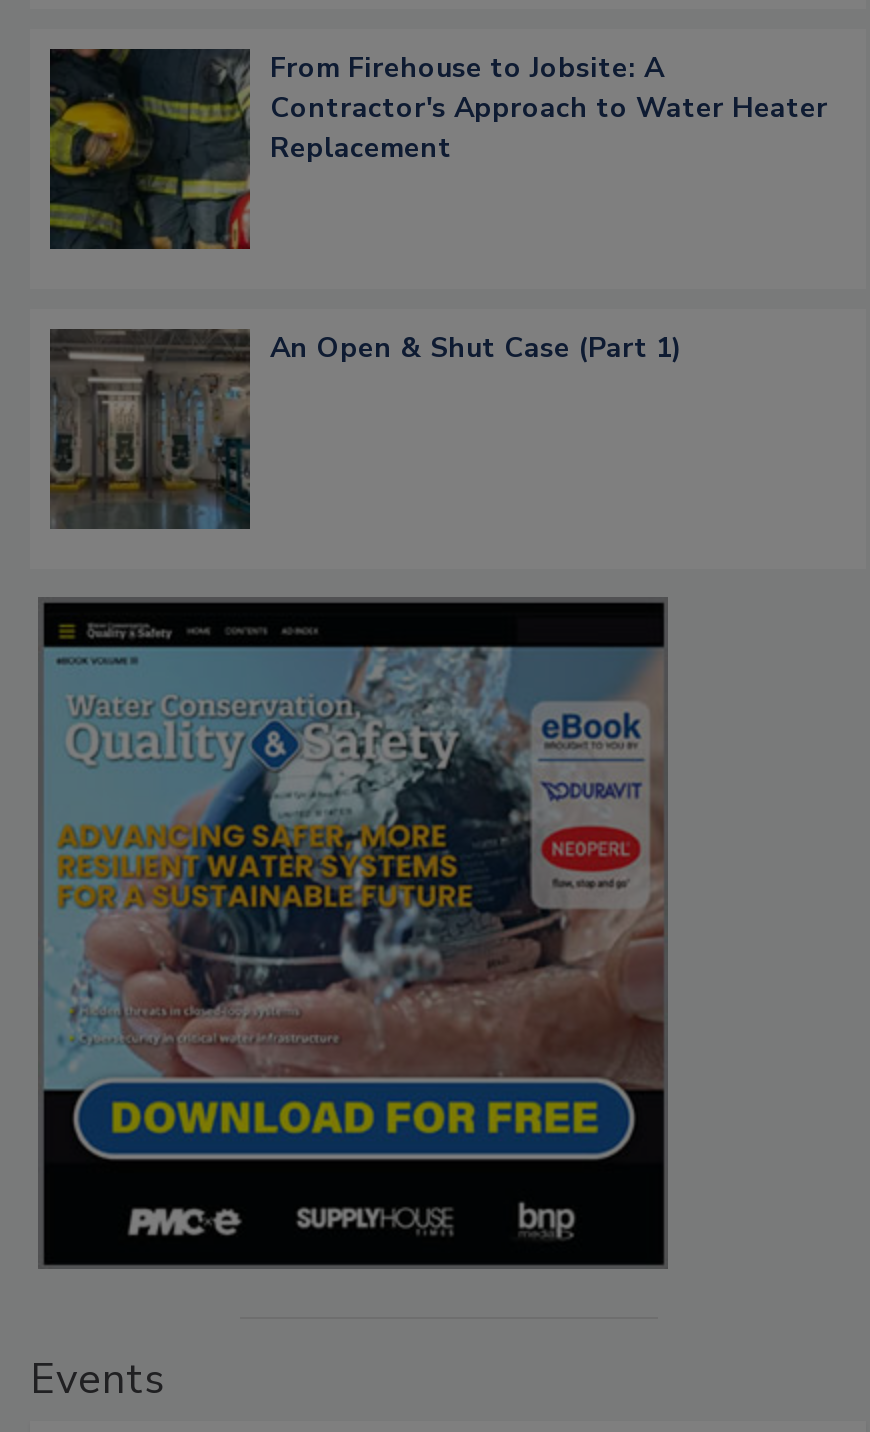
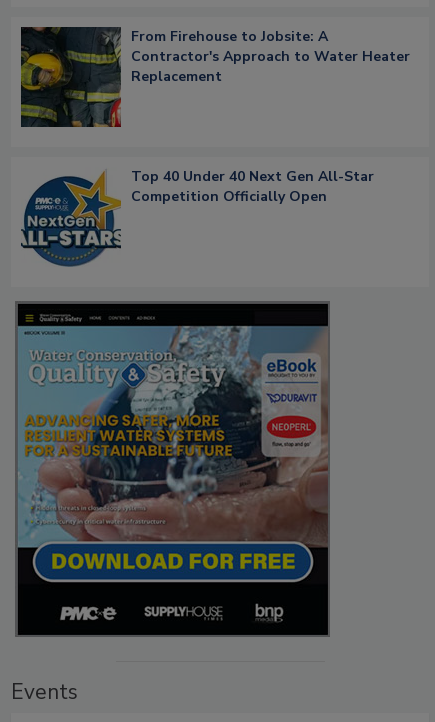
- [image]
- An Open & Shut Case (Part 1)
+ [image]
+ Top 40 Under 40 Next Gen All-Star
+ Competition Officially Open
